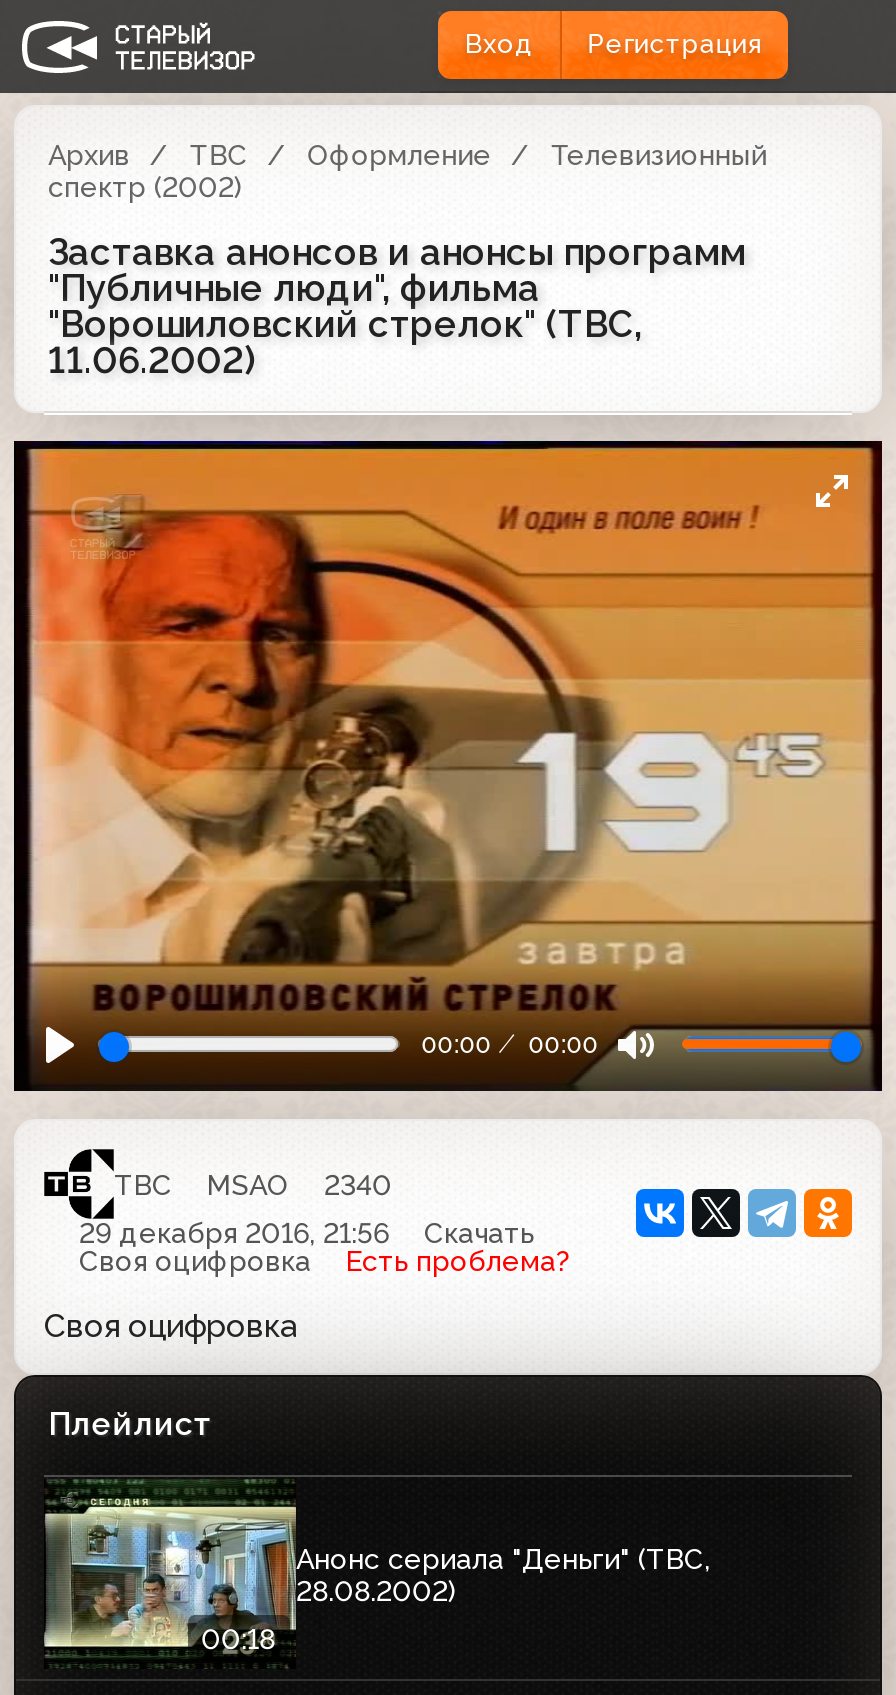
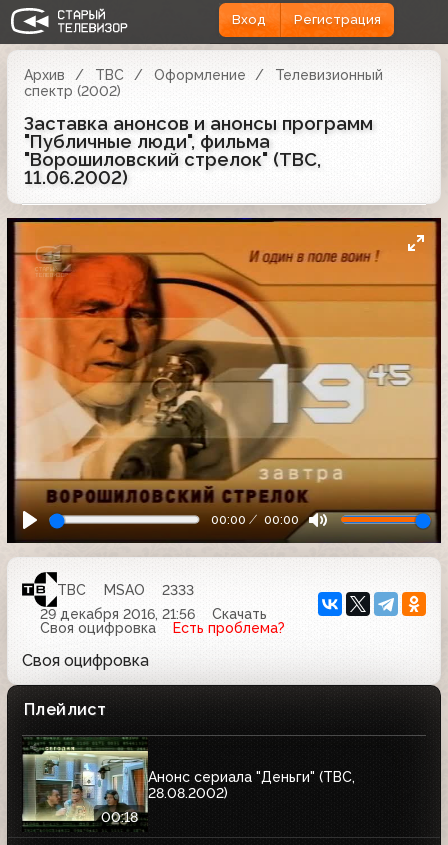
- ТВС MSAO 2340
+ ТВС MSAO 2333
